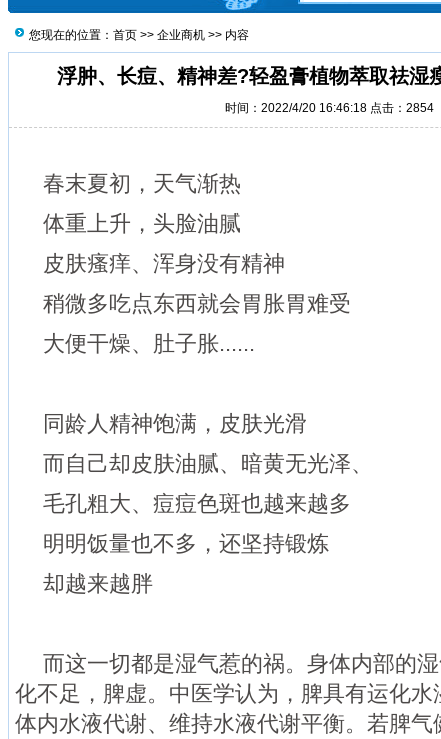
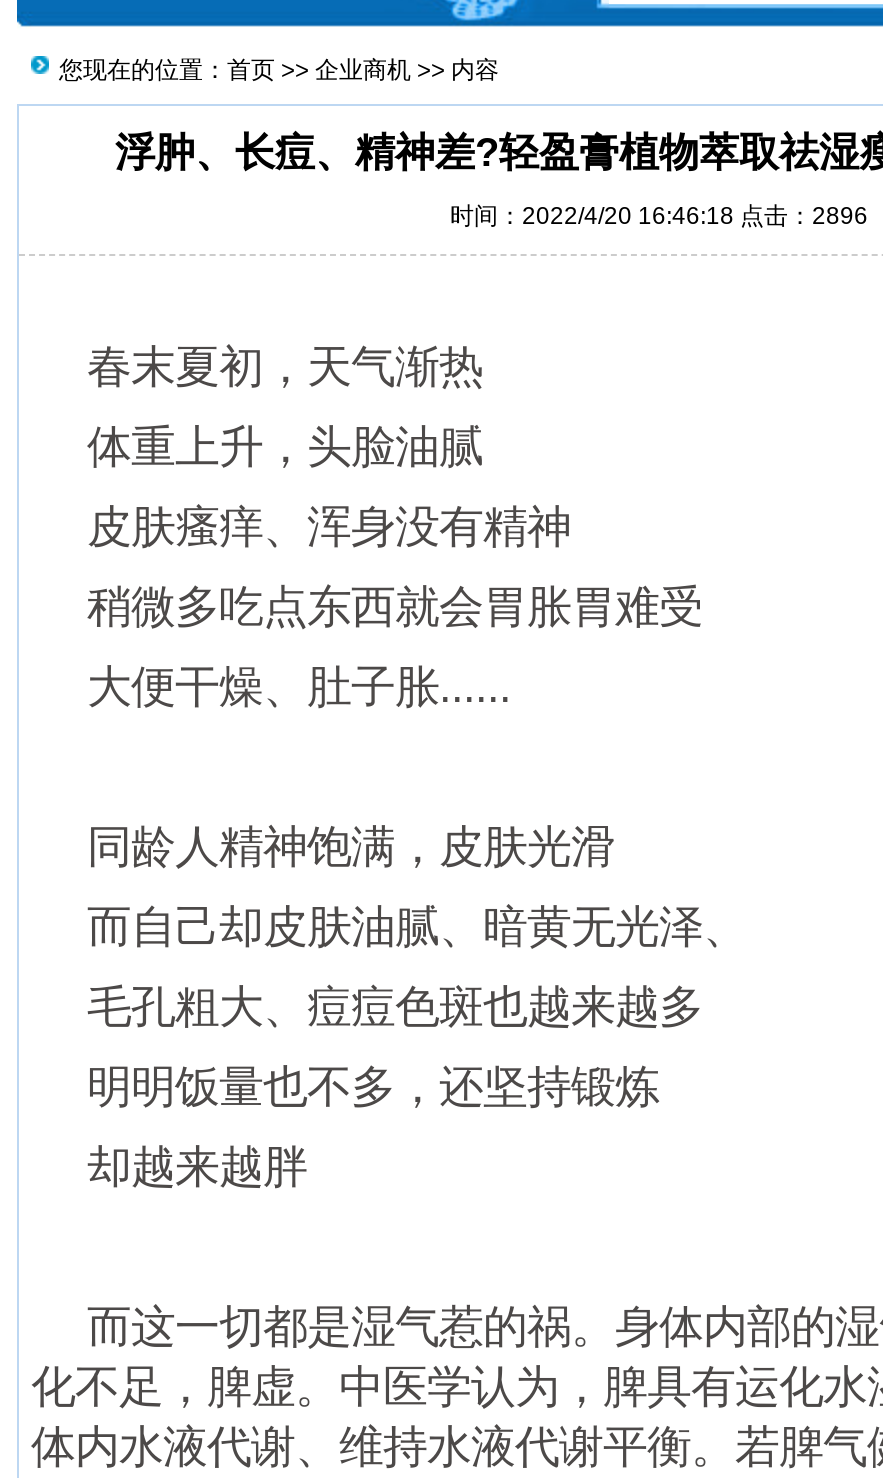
- 时间：2022/4/20 16:46:18 点击：2854
+ 时间：2022/4/20 16:46:18 点击：2896
